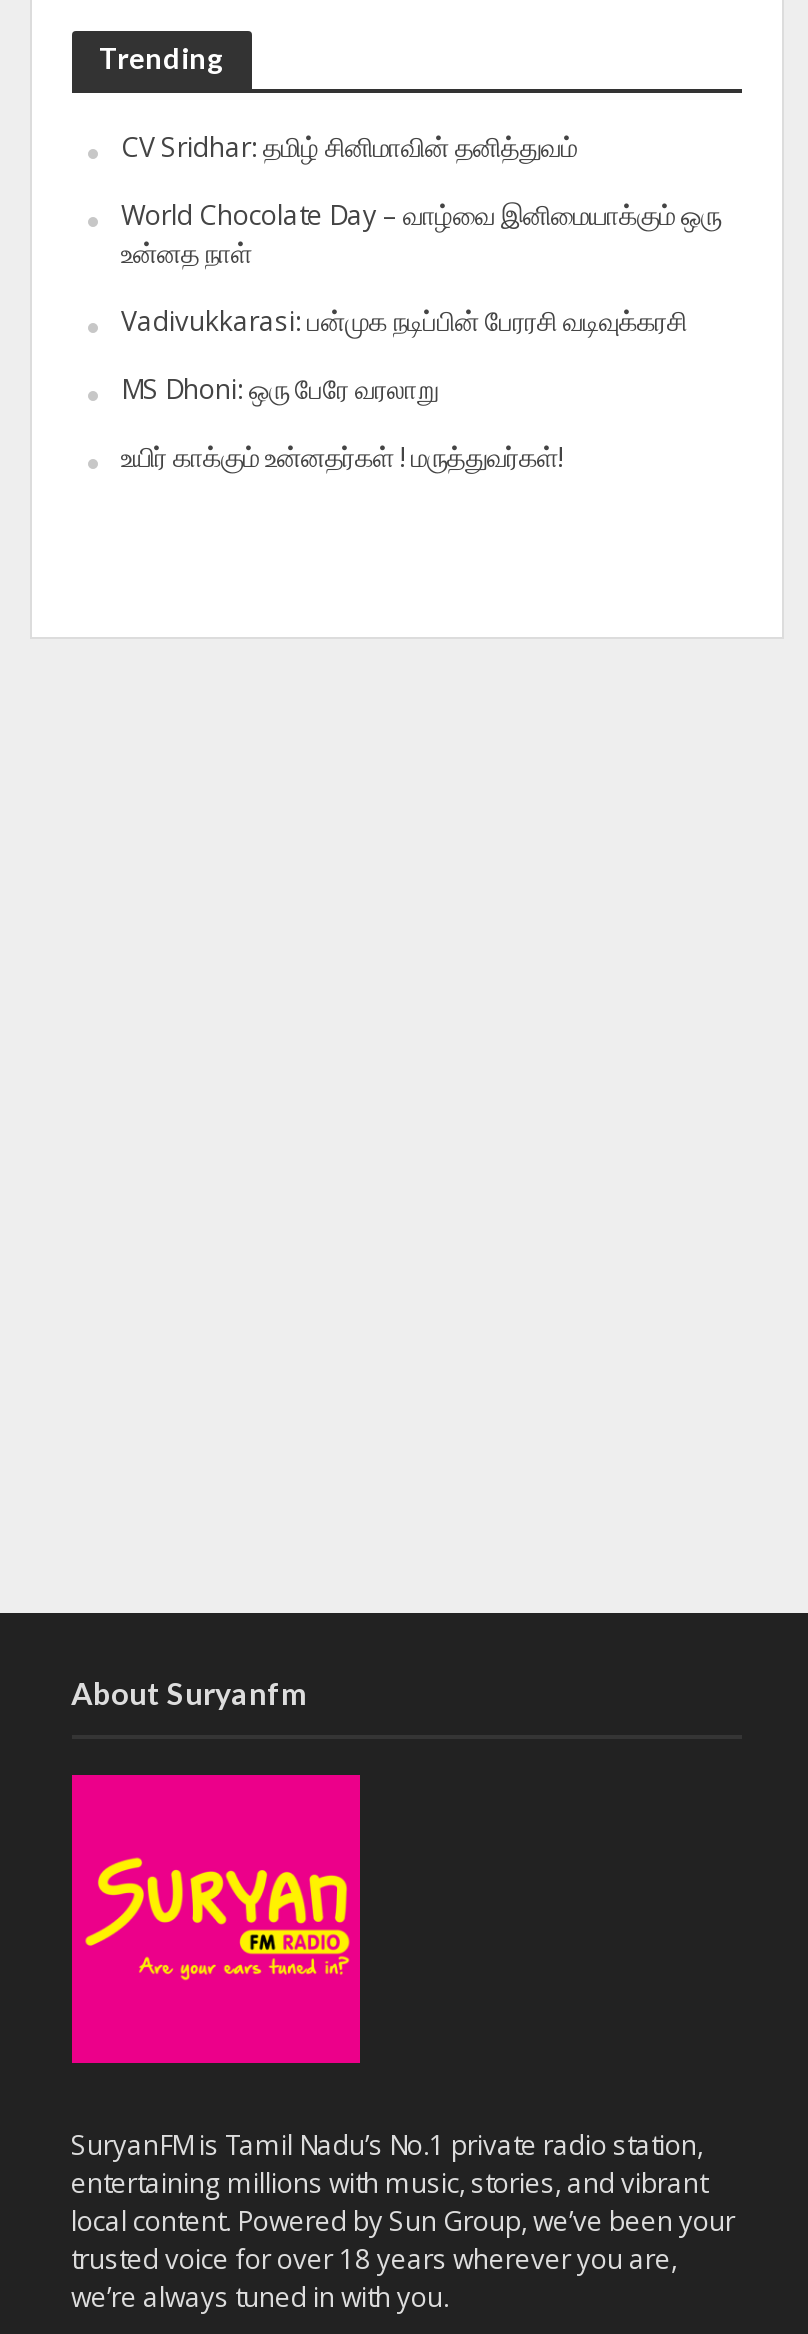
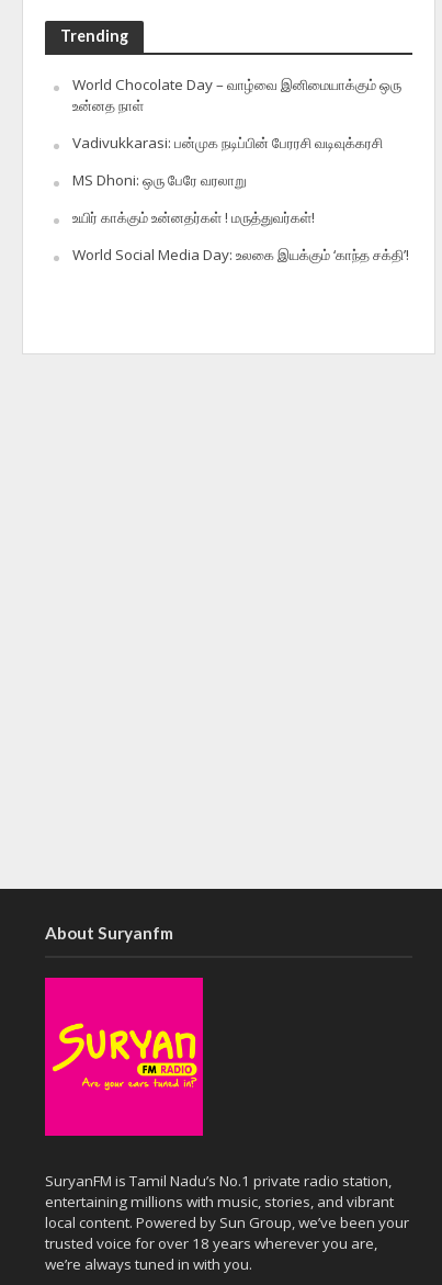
- CV Sridhar: தமிழ் சினிமாவின் தனித்துவம்

moved up: World Chocolate Day – வாழ்வை இனிமையாக்கும் ஒரு | Vadivukkarasi: பன்முக நடிப்பின் பேரரசி வடிவுக்கரசி | MS Dhoni: ஒரு பேரே வரலாறு | உயிர் காக்கும் உன்னதர்கள் ! மருத்துவர்கள்!

+ World Social Media Day: உலகை இயக்கும் ‘காந்த சக்தி’!
